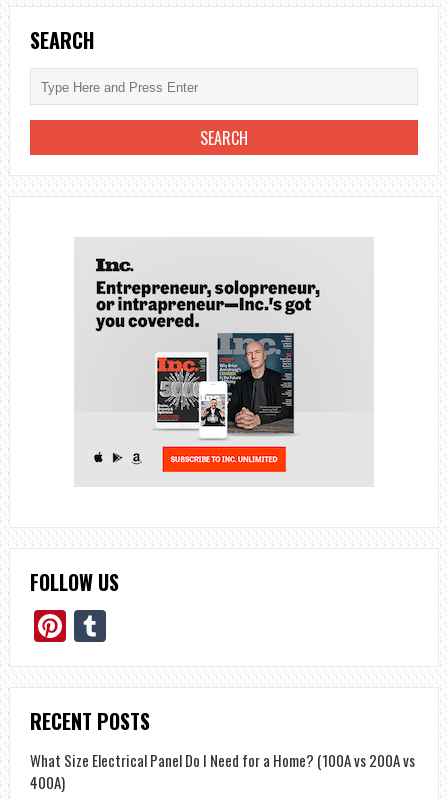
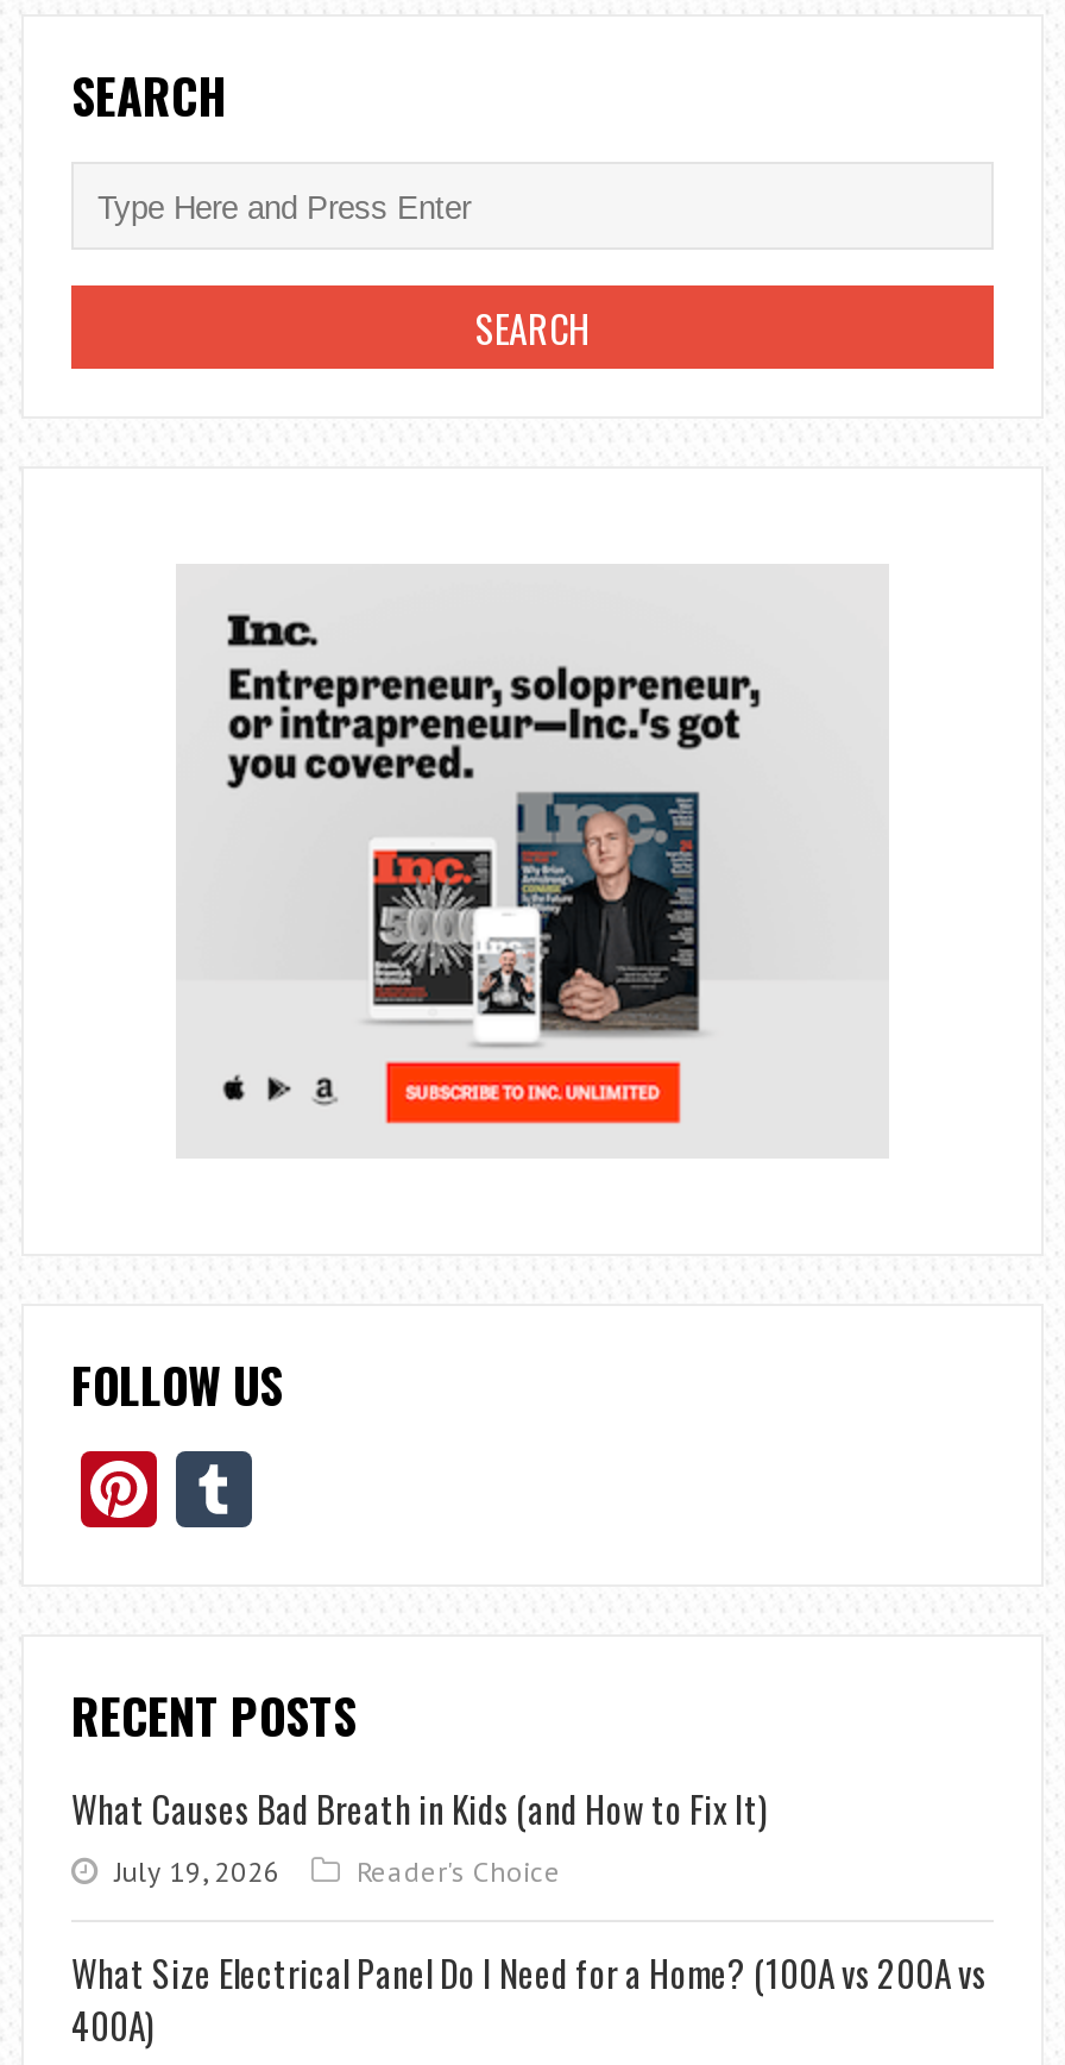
+ What Causes Bad Breath in Kids (and How to Fix It)
+ July 19, 2026
+ Reader's Choice
